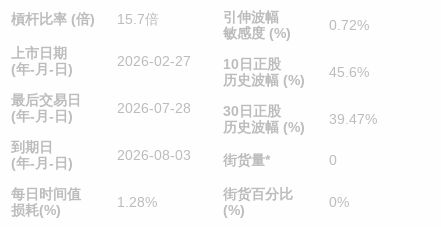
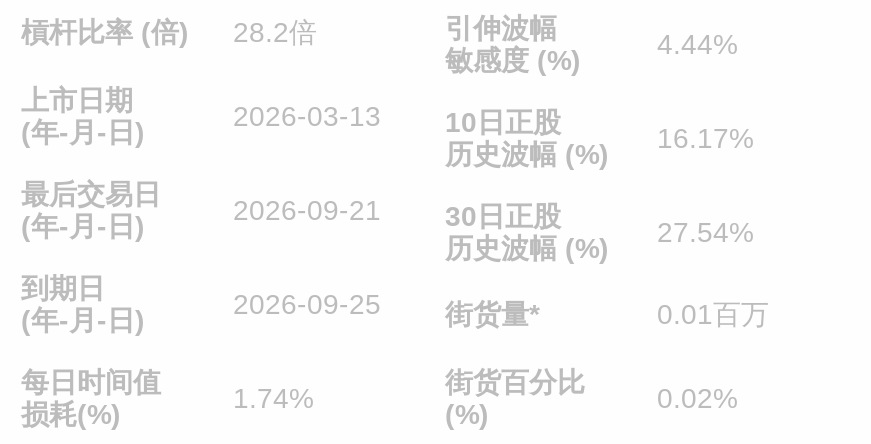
- 槓杆比率 (倍) 15.7倍
+ 槓杆比率 (倍) 28.2倍

- 0.72%
+ 4.44%

- 2026-02-27 10日正股
+ 2026-03-13 10日正股

- 历史波幅 (%) 45.6%
+ 历史波幅 (%) 16.17%

- 2026-07-28 30日正股
+ 2026-09-21 30日正股

- 历史波幅 (%) 39.47%
+ 历史波幅 (%) 27.54%

- 2026-08-03 街货量*
+ 2026-09-25 街货量*

- 0
+ 0.01百万

- 1.28%
+ 1.74%

- 0%
+ 0.02%
